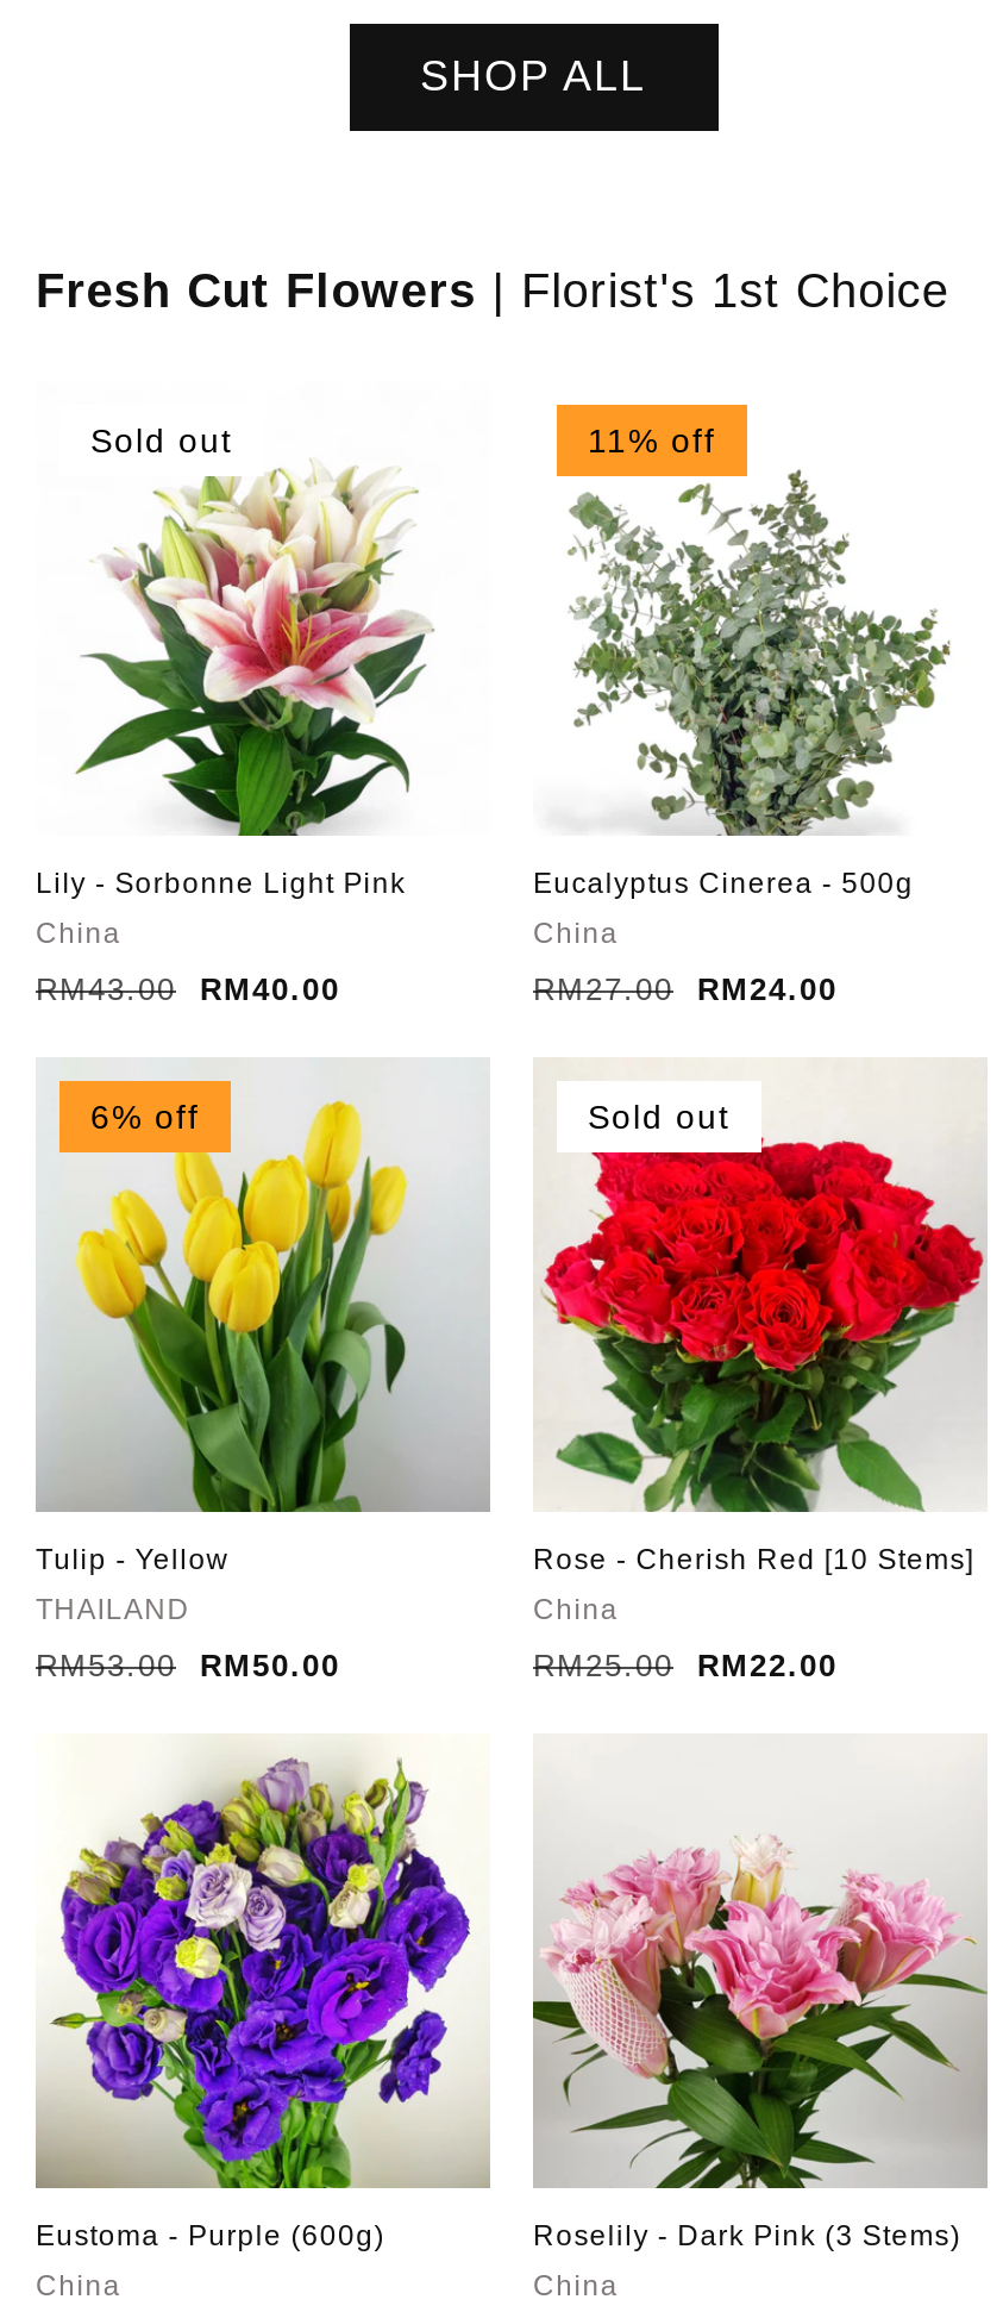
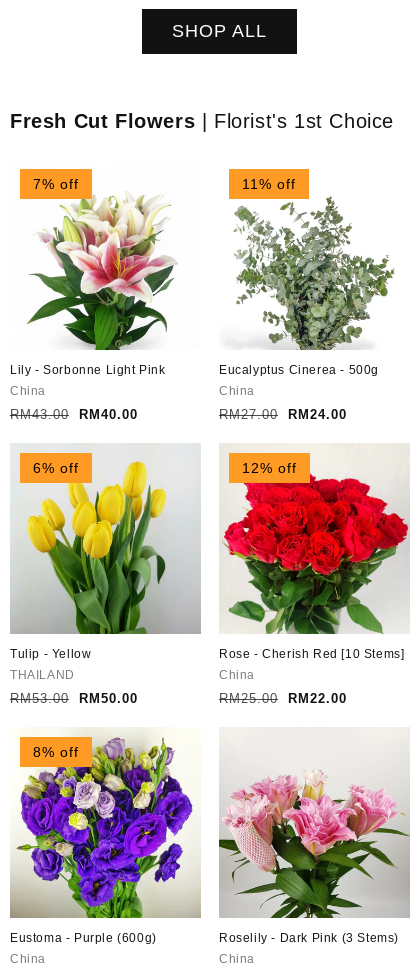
- Sold out
+ 7% off

- Sold out
+ 12% off

+ 8% off
